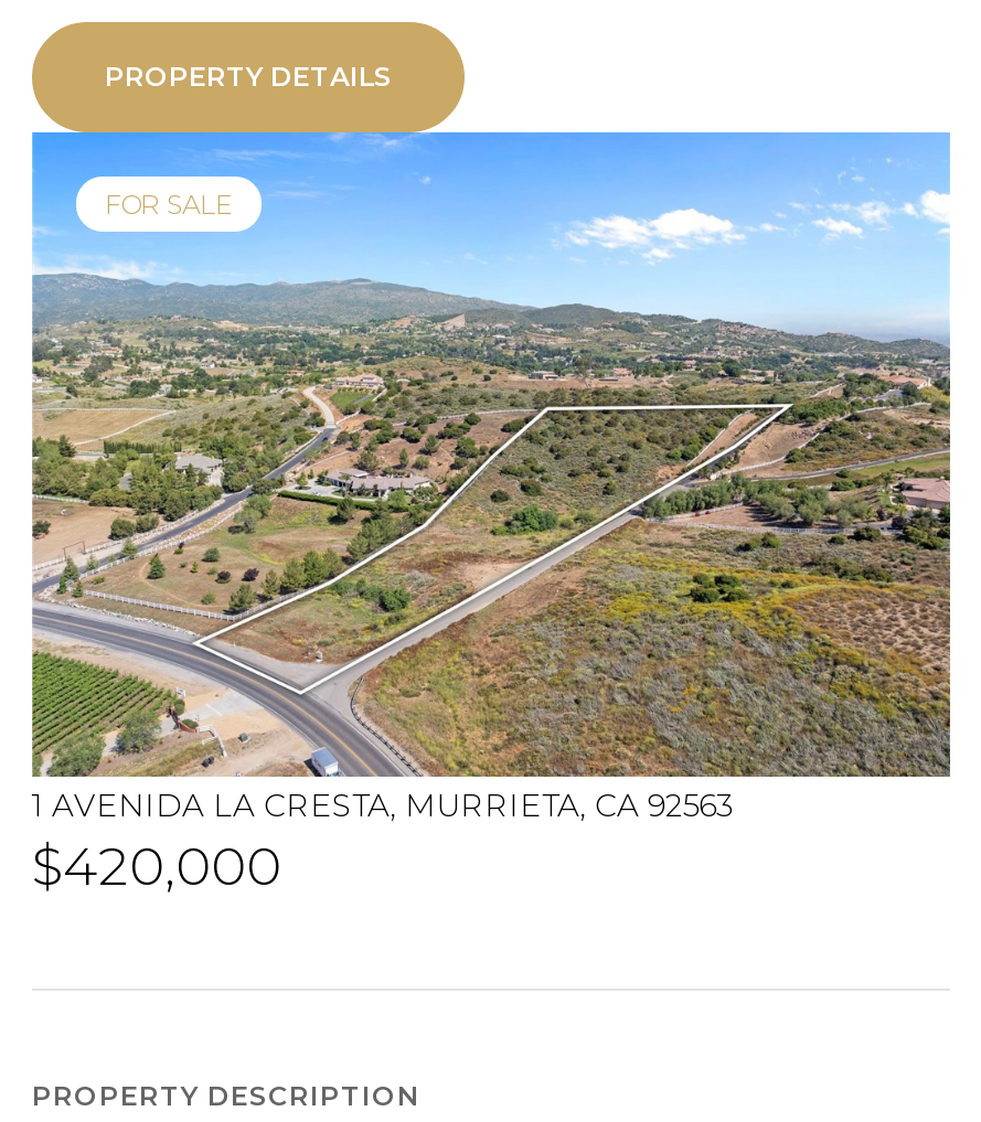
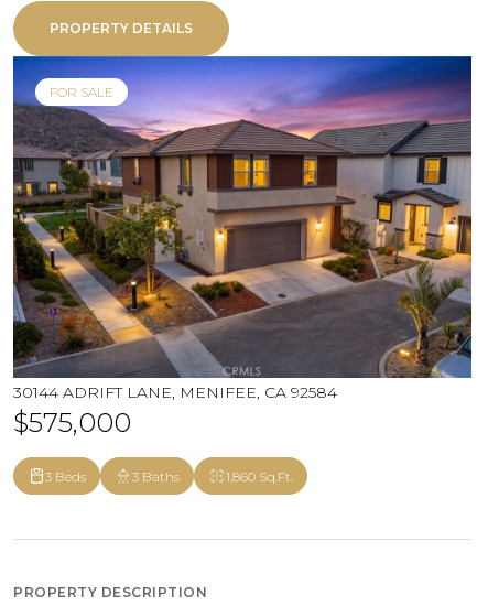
- [image]
- 1 AVENIDA LA CRESTA, MURRIETA, CA 92563
- $420,000
+ [image]
+ 30144 ADRIFT LANE, MENIFEE, CA 92584
+ $575,000
+ 3 Beds
+ 3 Baths
+ 1,860 Sq.Ft.
